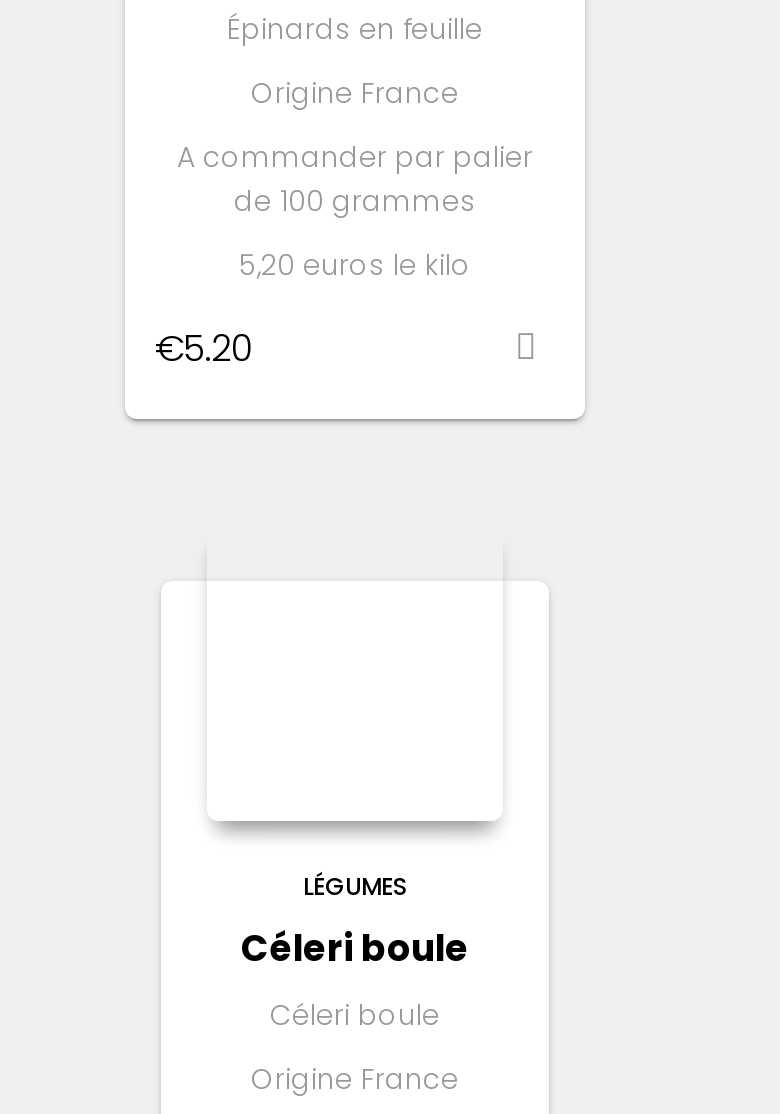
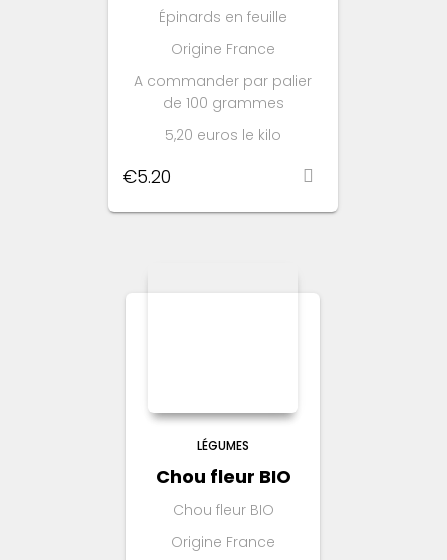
- Céleri boule
- Céleri boule
+ Chou fleur BIO
+ Chou fleur BIO
